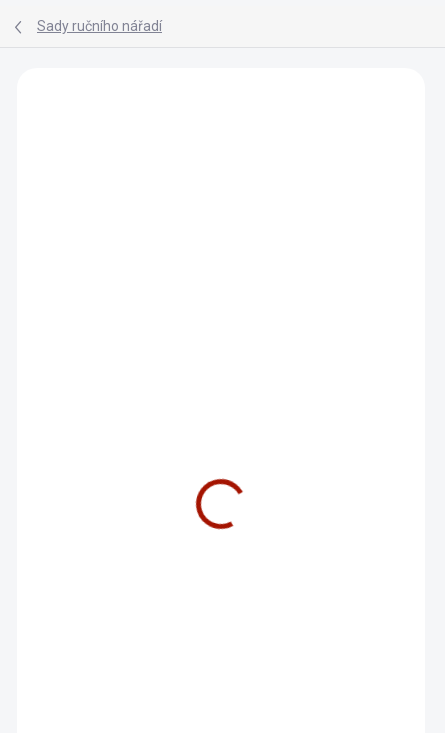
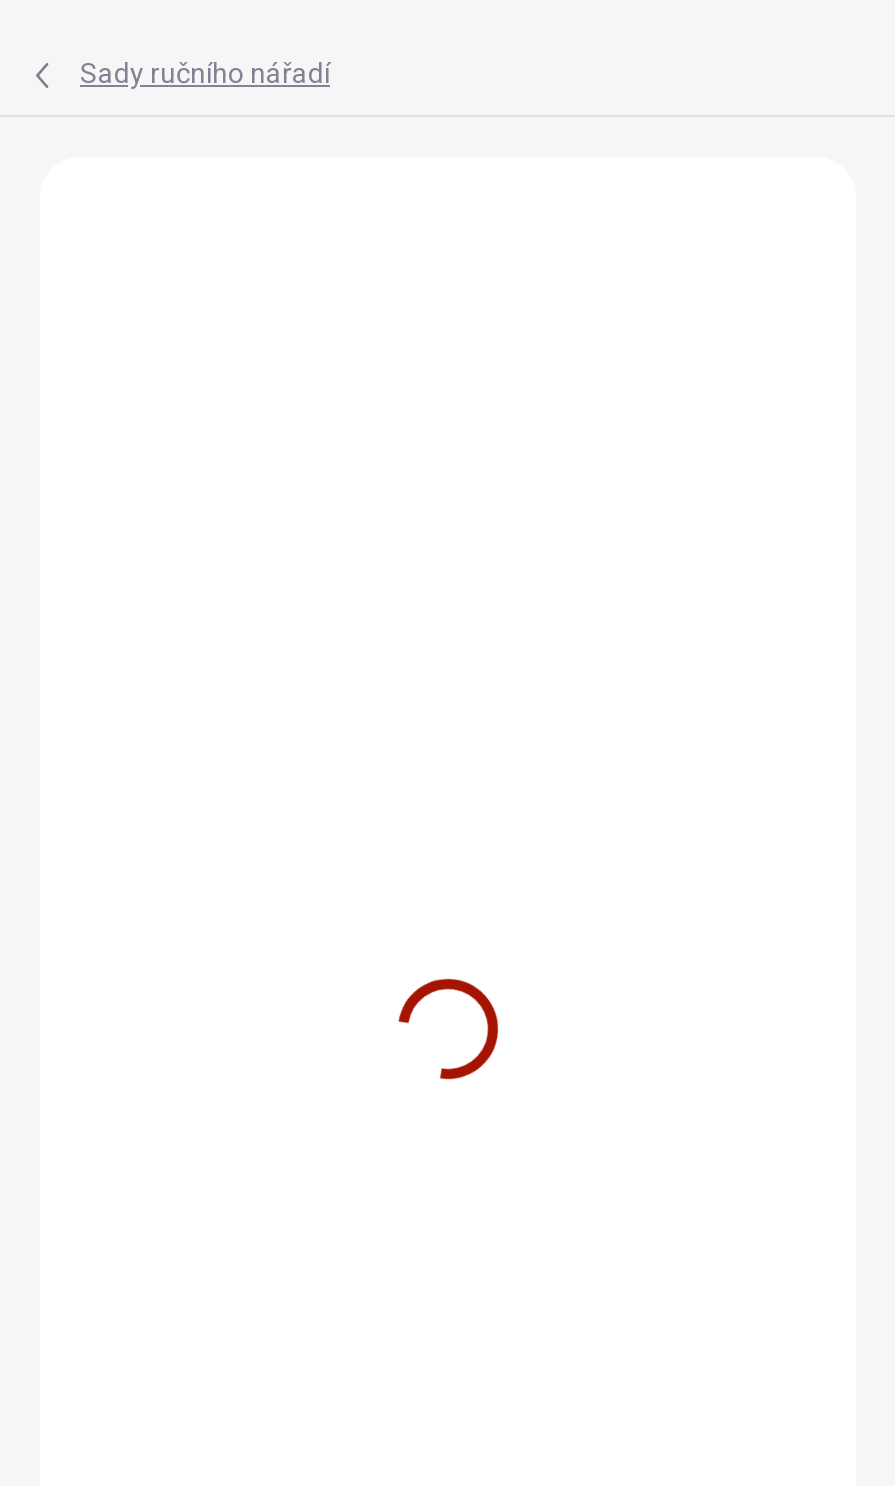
- [image]
+ [image]
